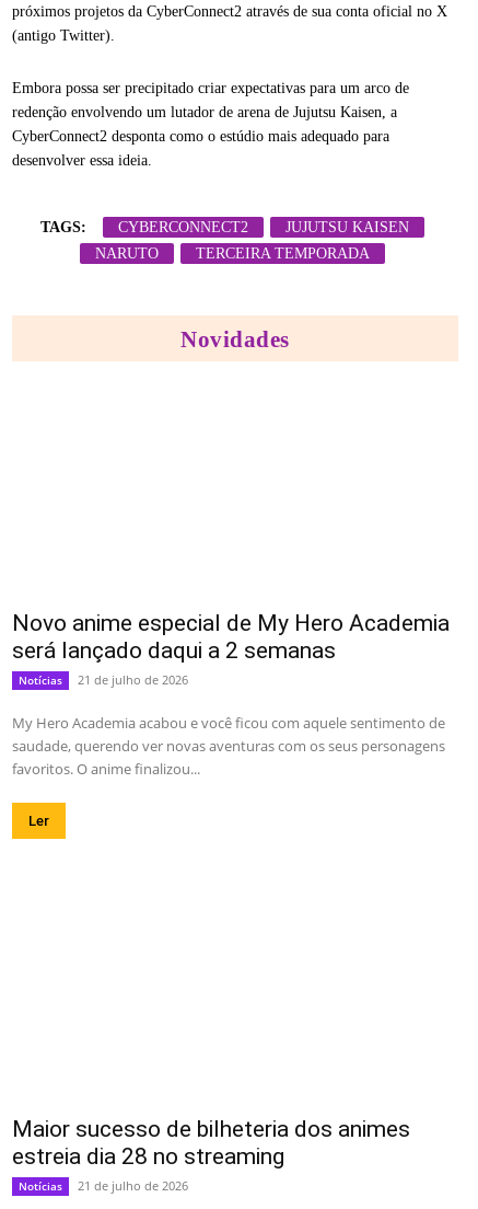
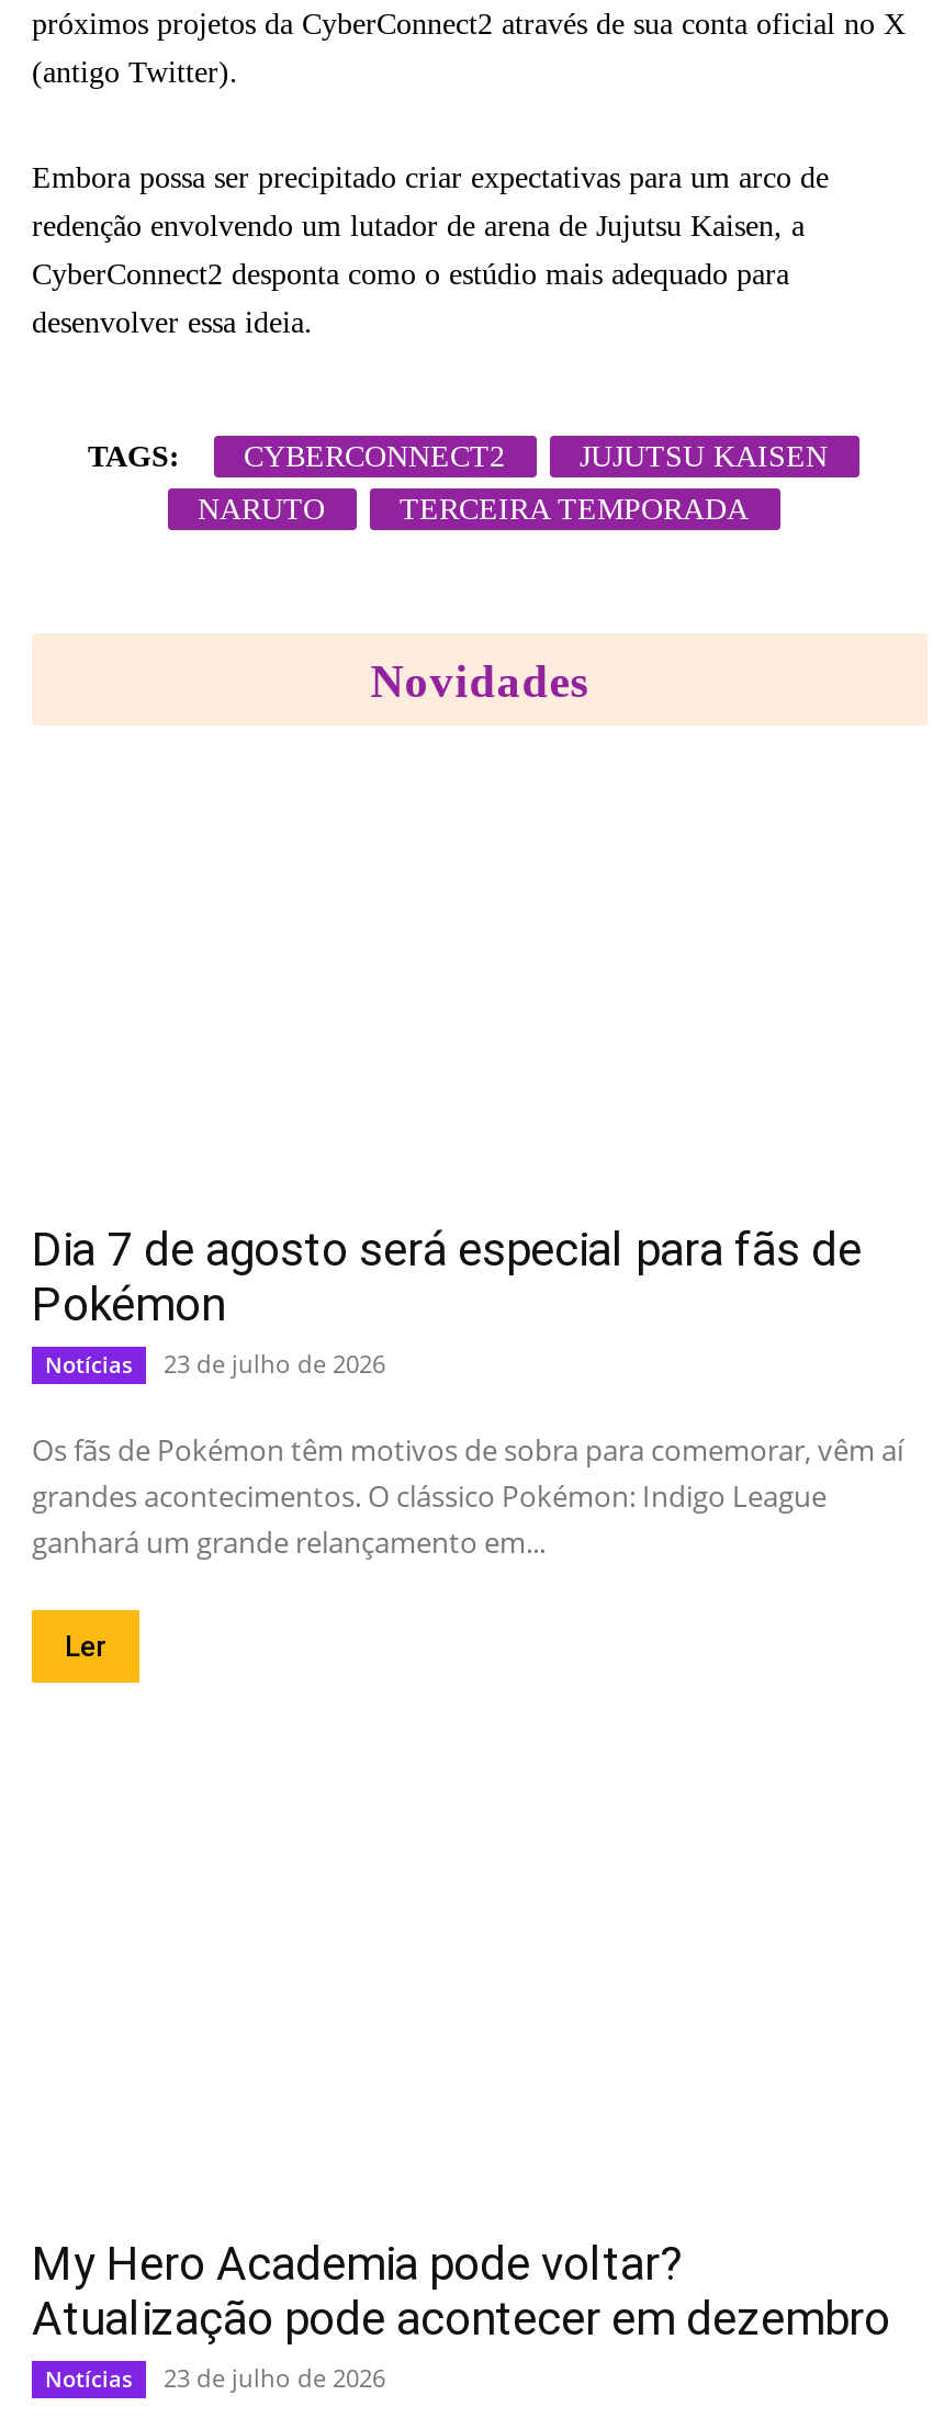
- Novo anime especial de My Hero Academia
- será lançado daqui a 2 semanas
+ Dia 7 de agosto será especial para fãs de
+ Pokémon

- Notícias 21 de julho de 2026
+ Notícias 23 de julho de 2026

- My Hero Academia acabou e você ficou com aquele sentimento de
- saudade, querendo ver novas aventuras com os seus personagens
- favoritos. O anime finalizou...
+ Os fãs de Pokémon têm motivos de sobra para comemorar, vêm aí
+ grandes acontecimentos. O clássico Pokémon: Indigo League
+ ganhará um grande relançamento em...

- Maior sucesso de bilheteria dos animes
- estreia dia 28 no streaming
+ My Hero Academia pode voltar?
+ Atualização pode acontecer em dezembro

- Notícias 21 de julho de 2026
+ Notícias 23 de julho de 2026
